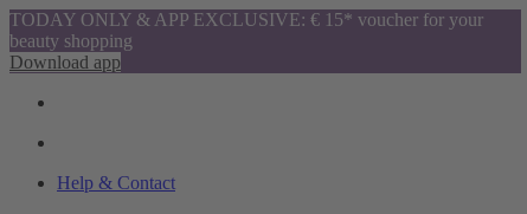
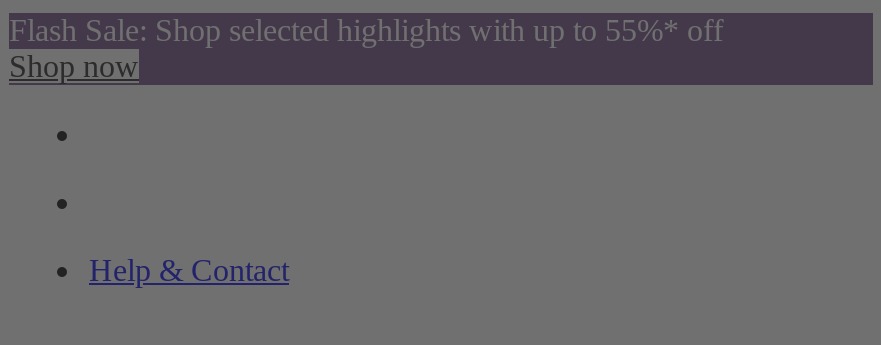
- TODAY ONLY & APP EXCLUSIVE: € 15* voucher for your
- beauty shopping
- Download app
+ Flash Sale: Shop selected highlights with up to 55%* off
+ Shop now
